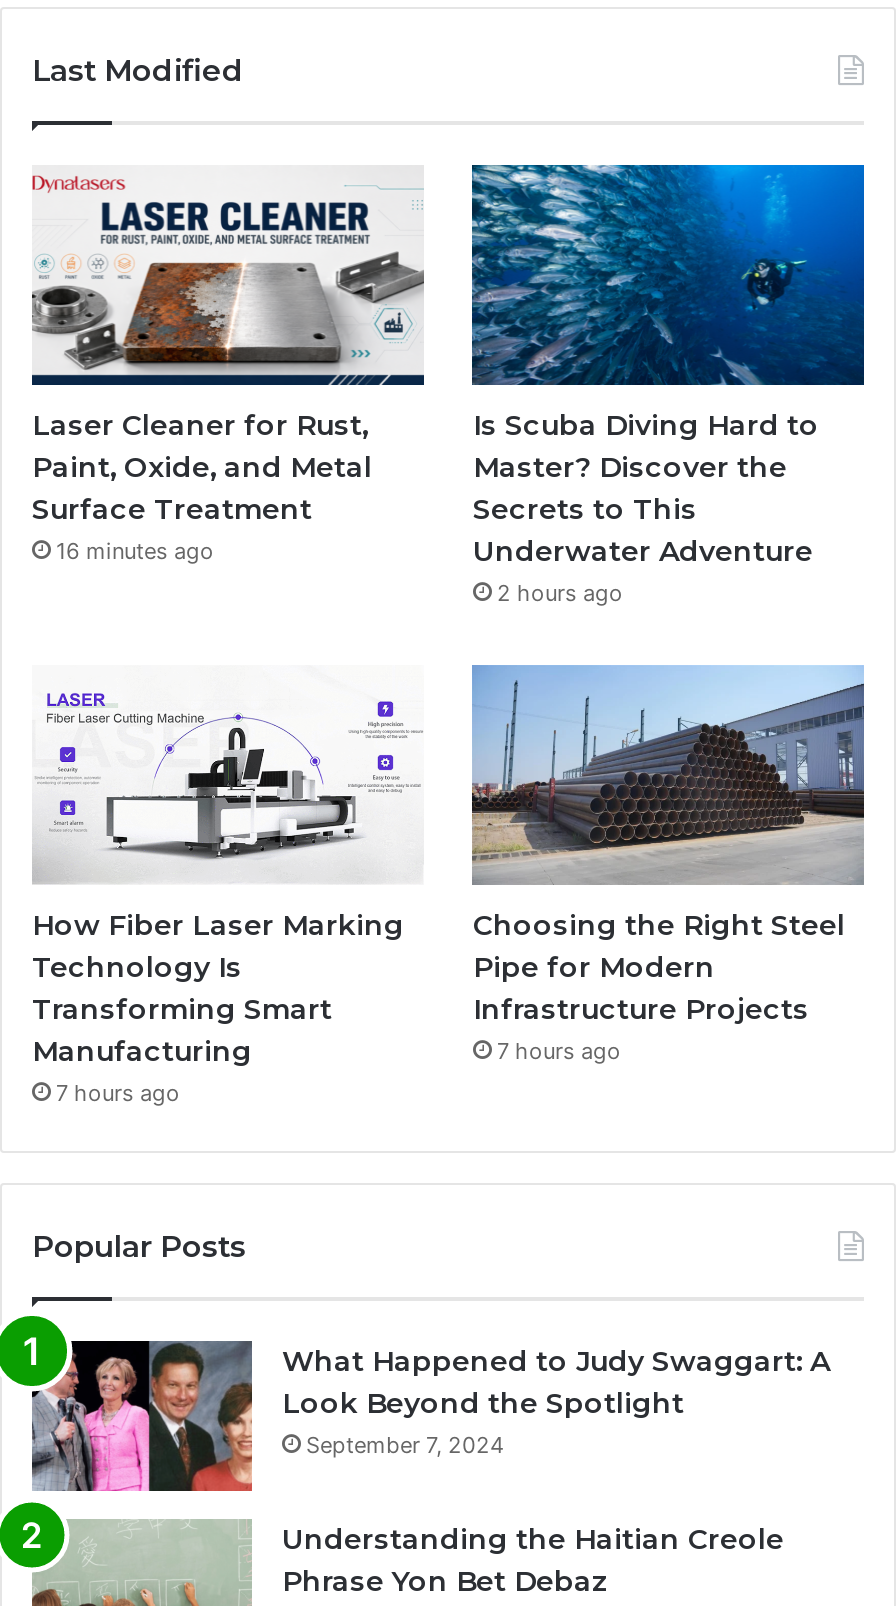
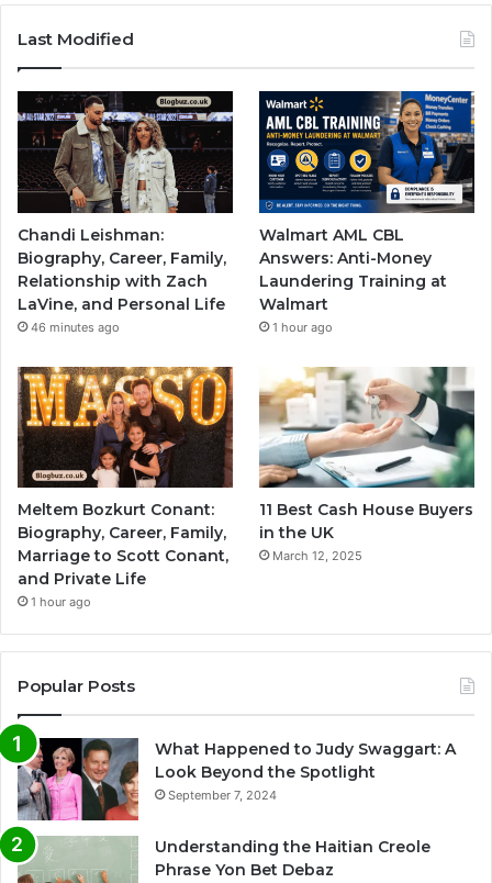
- [image]
- Laser Cleaner for Rust,
- Paint, Oxide, and Metal
- Surface Treatment
- 16 minutes ago
+ [image]
+ Chandi Leishman:
+ Biography, Career, Family,
+ Relationship with Zach
+ LaVine, and Personal Life
+ 46 minutes ago

- [image]
- Is Scuba Diving Hard to
- Master? Discover the
- Secrets to This
- Underwater Adventure
- 2 hours ago
+ [image]
+ Walmart AML CBL
+ Answers: Anti-Money
+ Laundering Training at
+ Walmart
+ 1 hour ago

- [image]
- How Fiber Laser Marking
- Technology Is
- Transforming Smart
- Manufacturing
- 7 hours ago
+ [image]
+ Meltem Bozkurt Conant:
+ Biography, Career, Family,
+ Marriage to Scott Conant,
+ and Private Life
+ 1 hour ago

- [image]
- Choosing the Right Steel
- Pipe for Modern
- Infrastructure Projects
- 7 hours ago
+ [image]
+ 11 Best Cash House Buyers
+ in the UK
+ March 12, 2025
